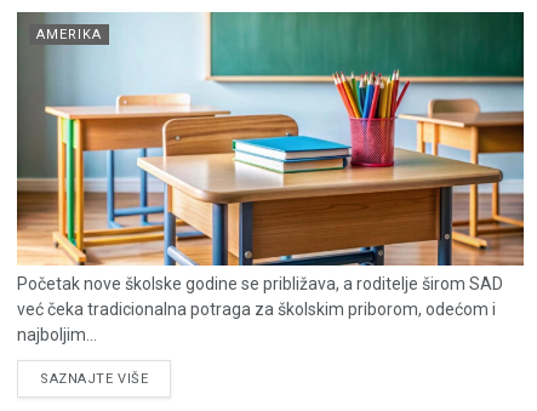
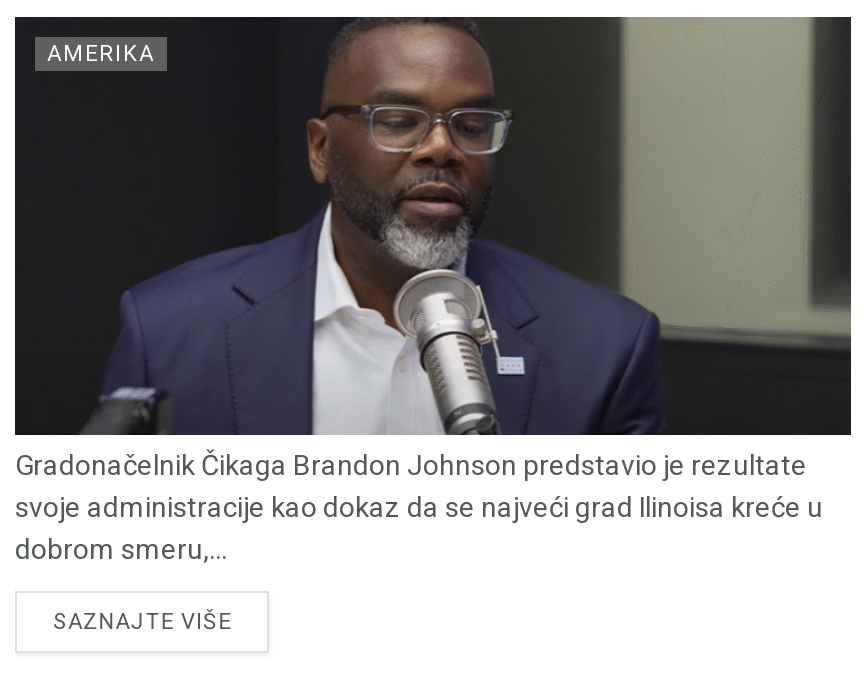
- [image]
- Početak nove školske godine se približava, a roditelje širom SAD
- već čeka tradicionalna potraga za školskim priborom, odećom i
- najboljim...
+ [image]
+ Gradonačelnik Čikaga Brandon Johnson predstavio je rezultate
+ svoje administracije kao dokaz da se najveći grad Ilinoisa kreće u
+ dobrom smeru,...
